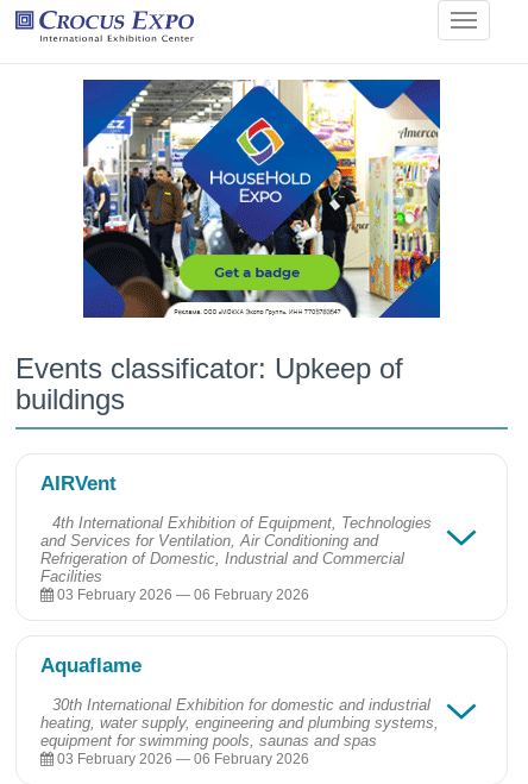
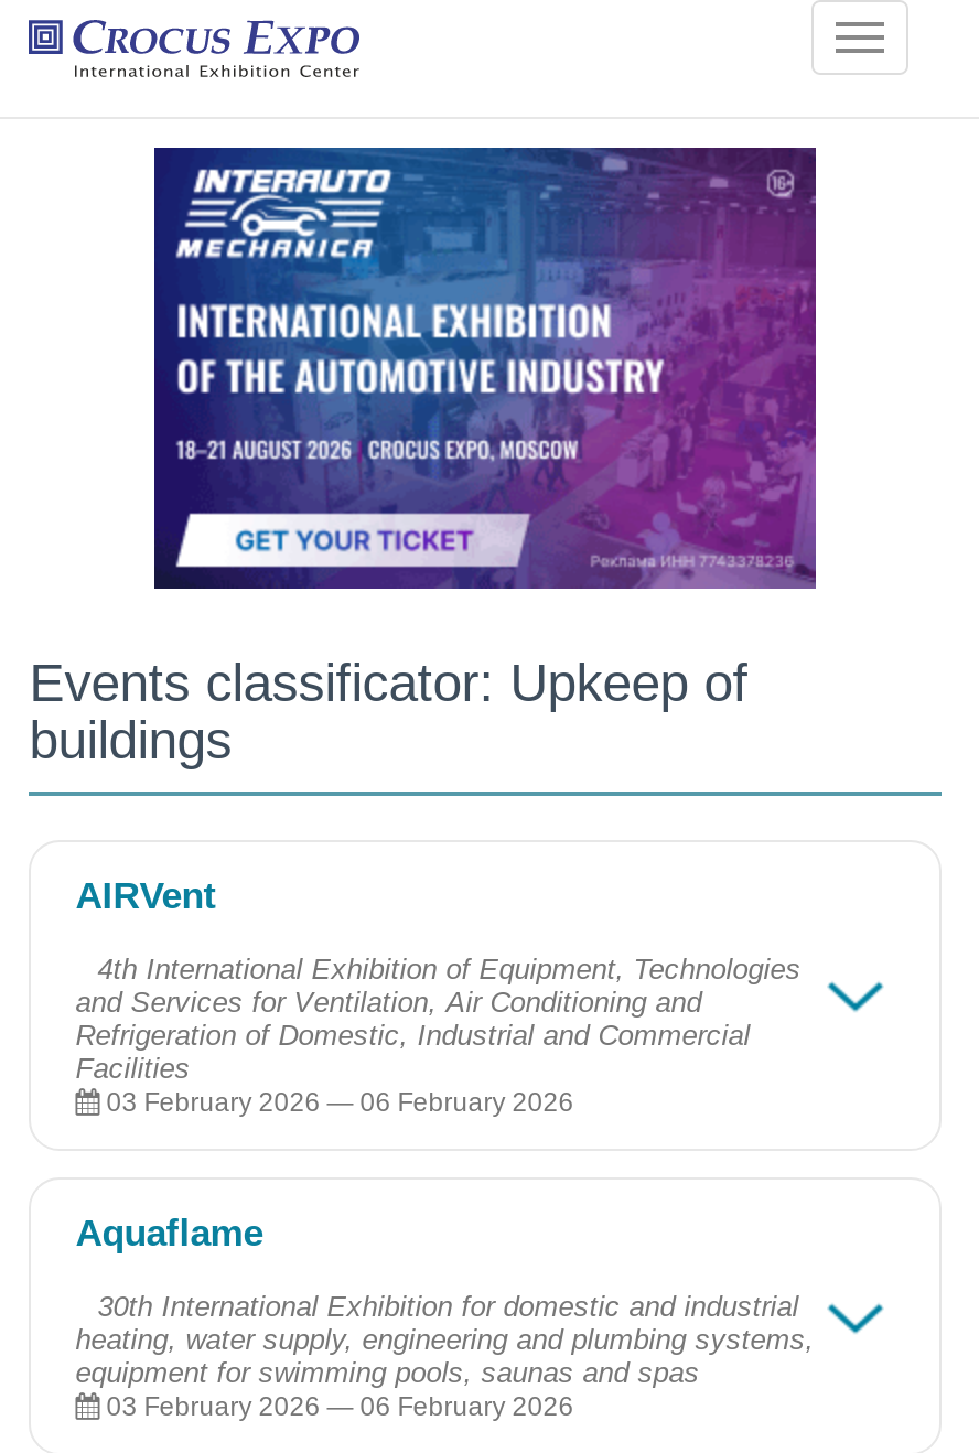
- [image]
+ [image]
